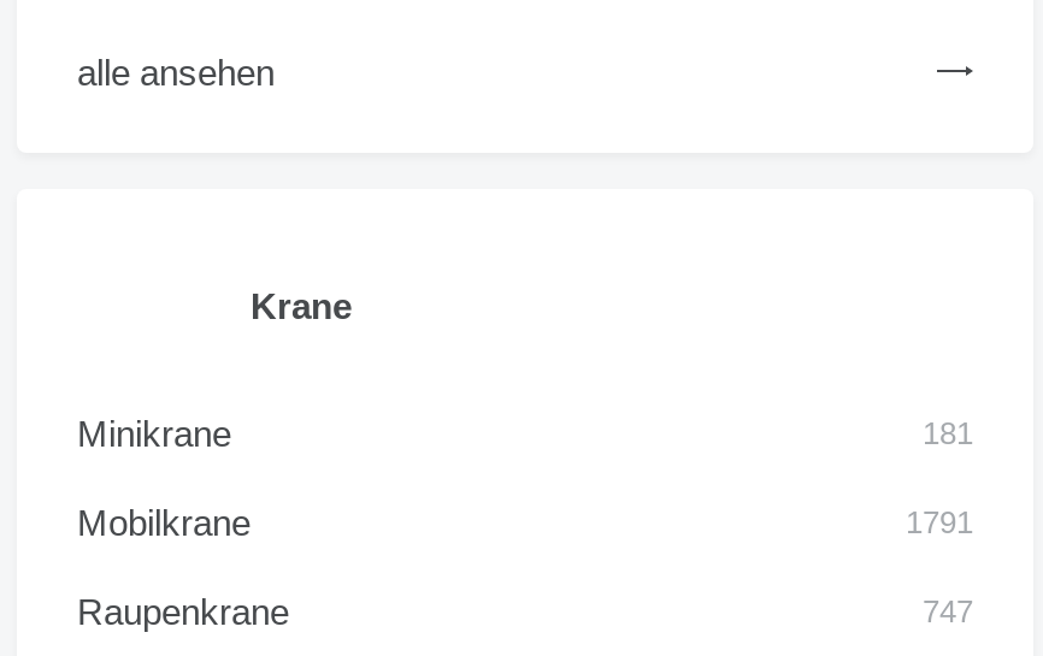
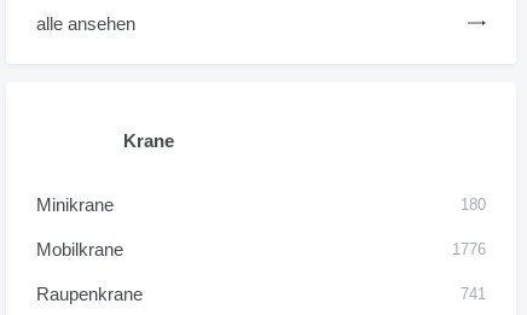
- 181
+ 180

- 1791
+ 1776

- 747
+ 741
